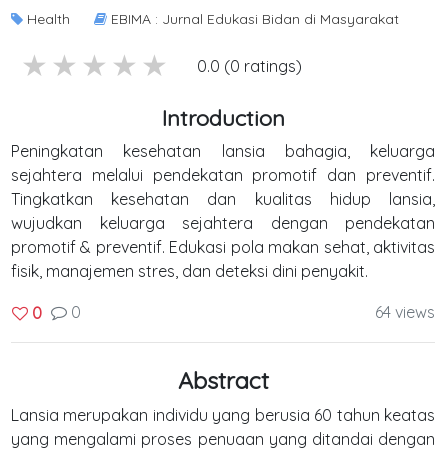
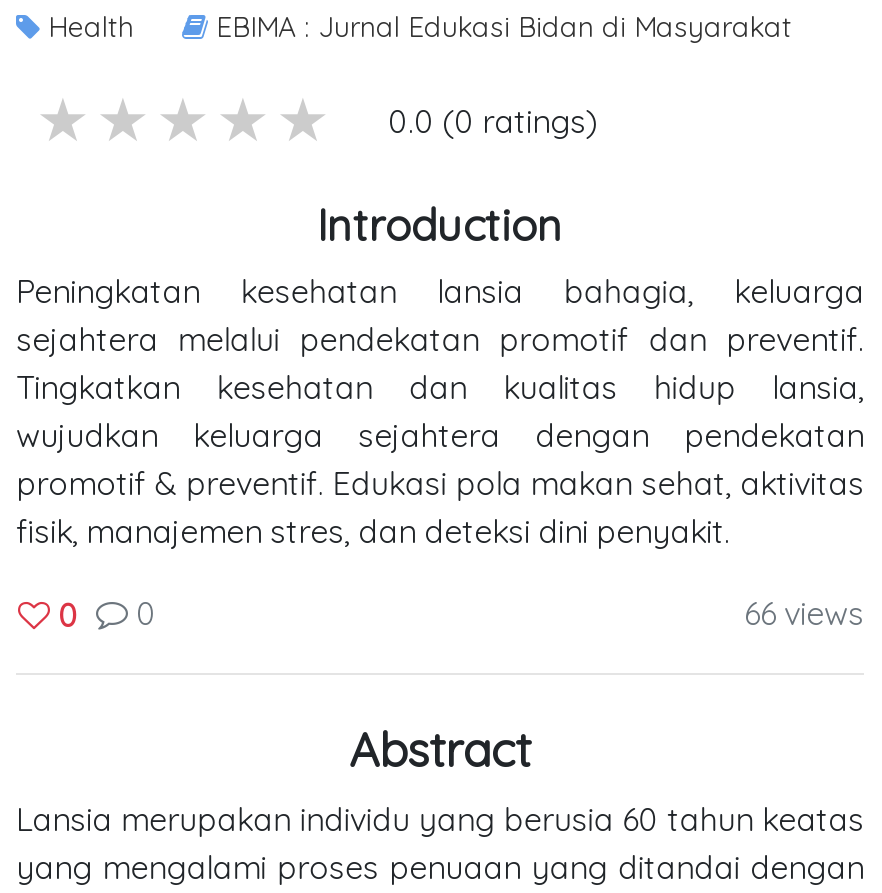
- 64 views
+ 66 views
